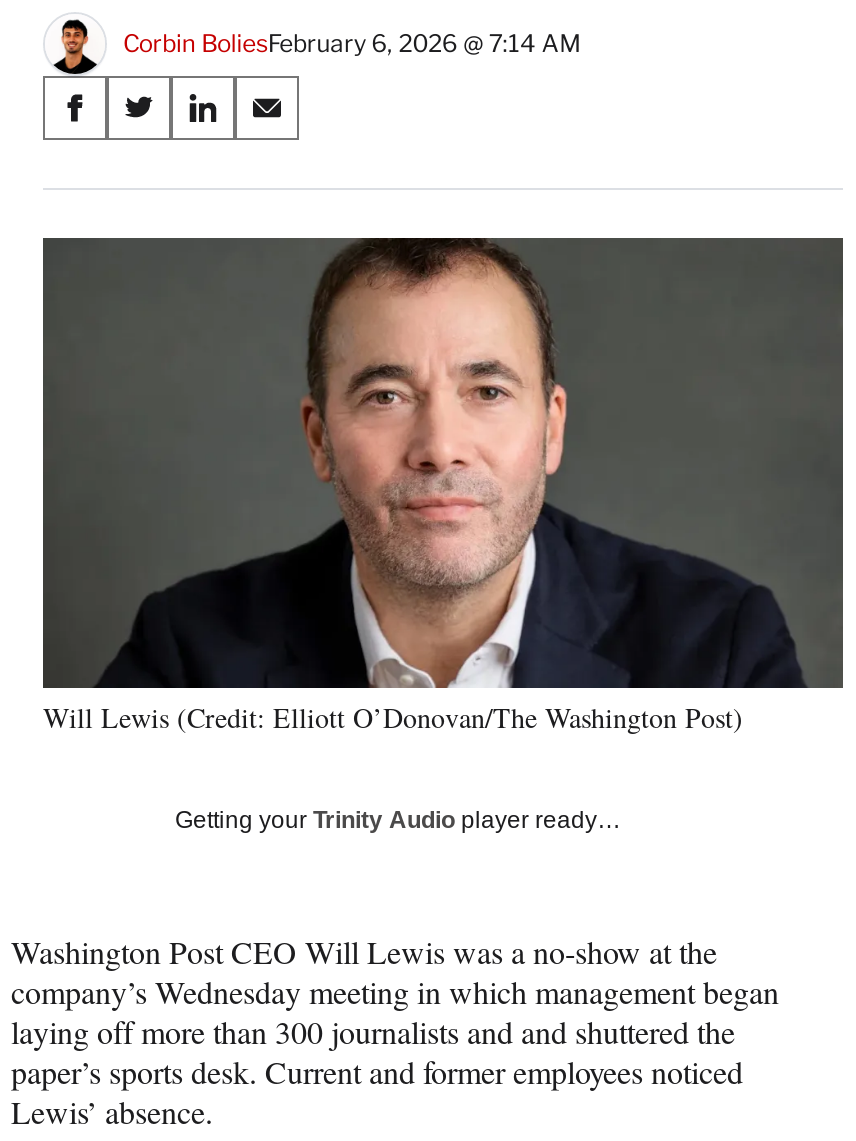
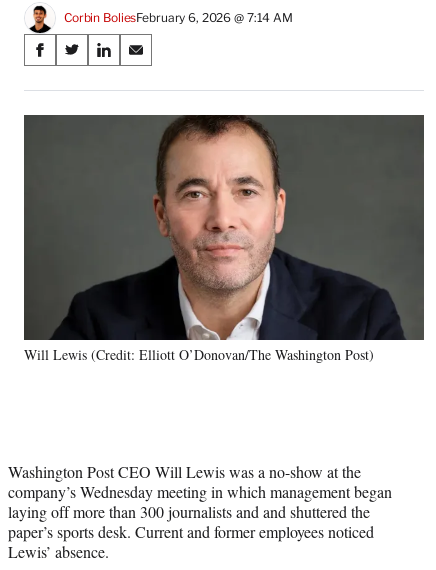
- Getting your Trinity Audio player ready…
